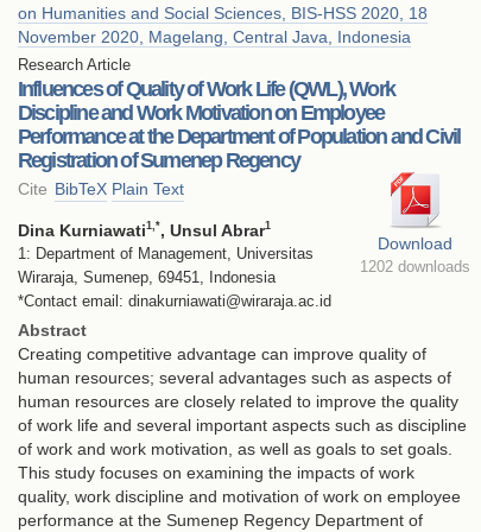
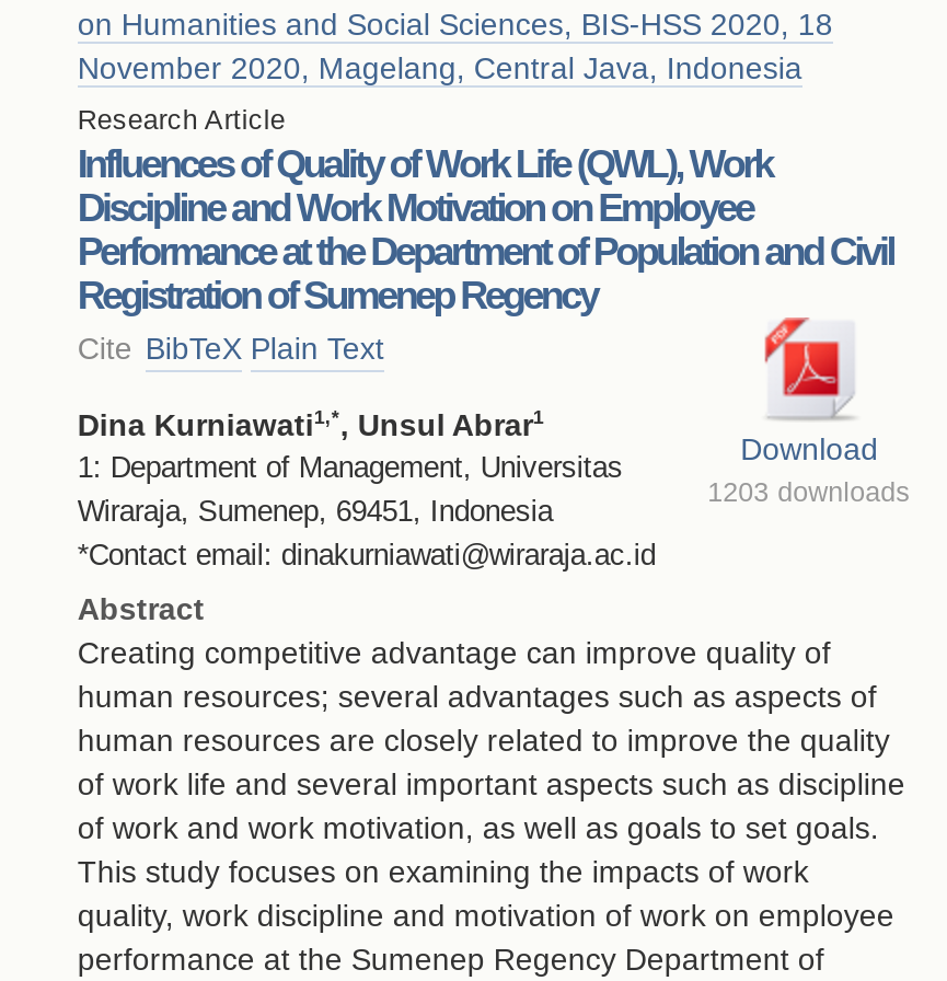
- 1202 downloads
+ 1203 downloads
